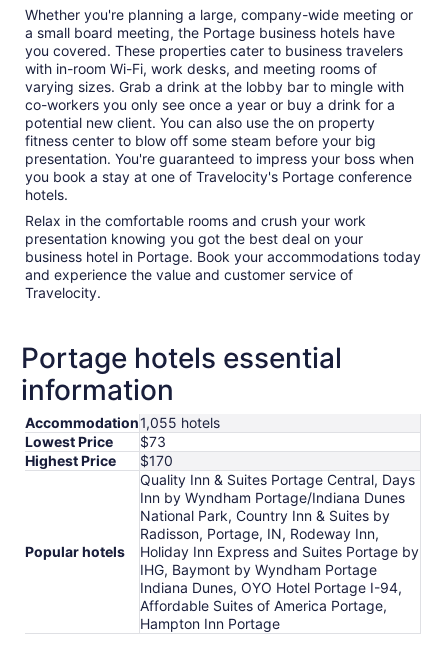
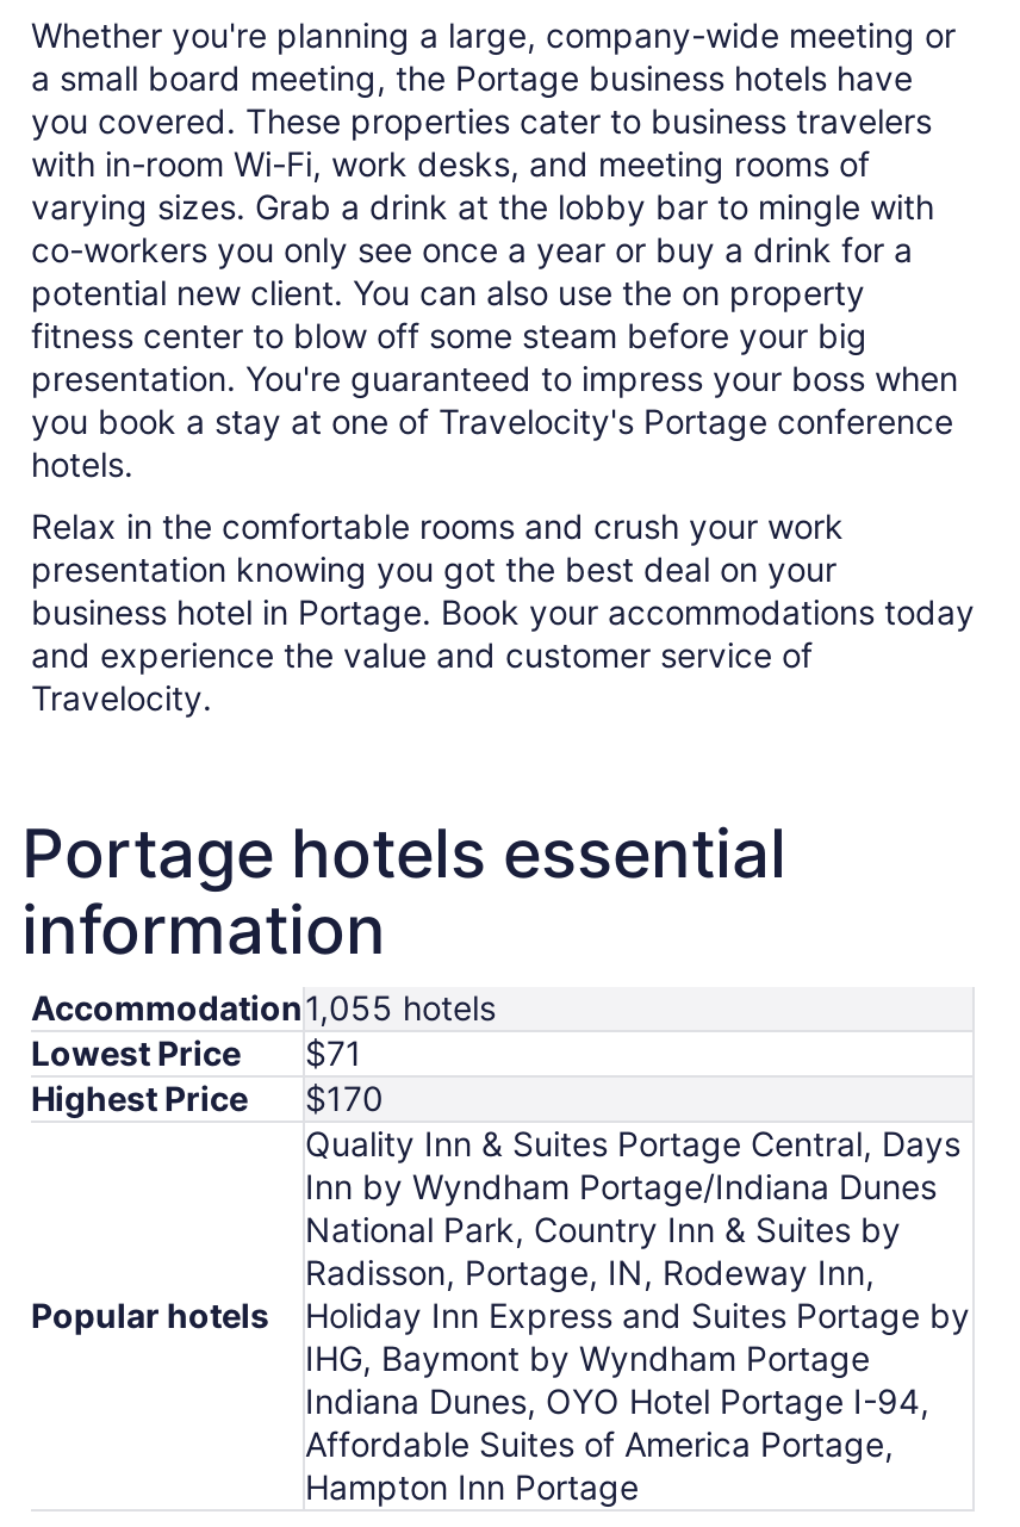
- Lowest Price $73
+ Lowest Price $71
